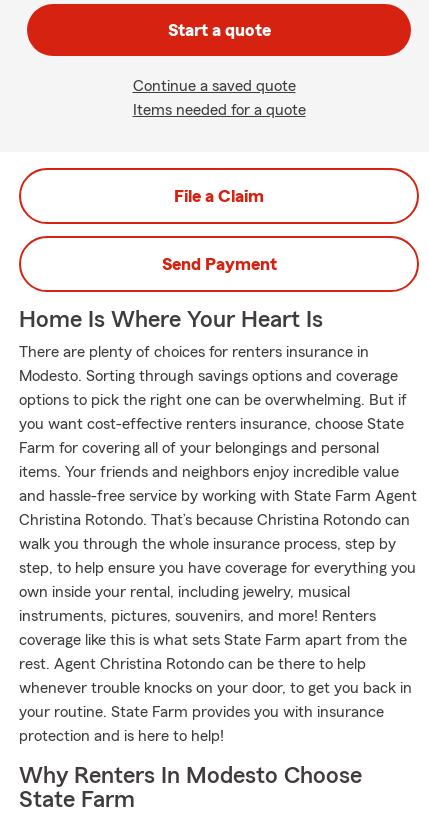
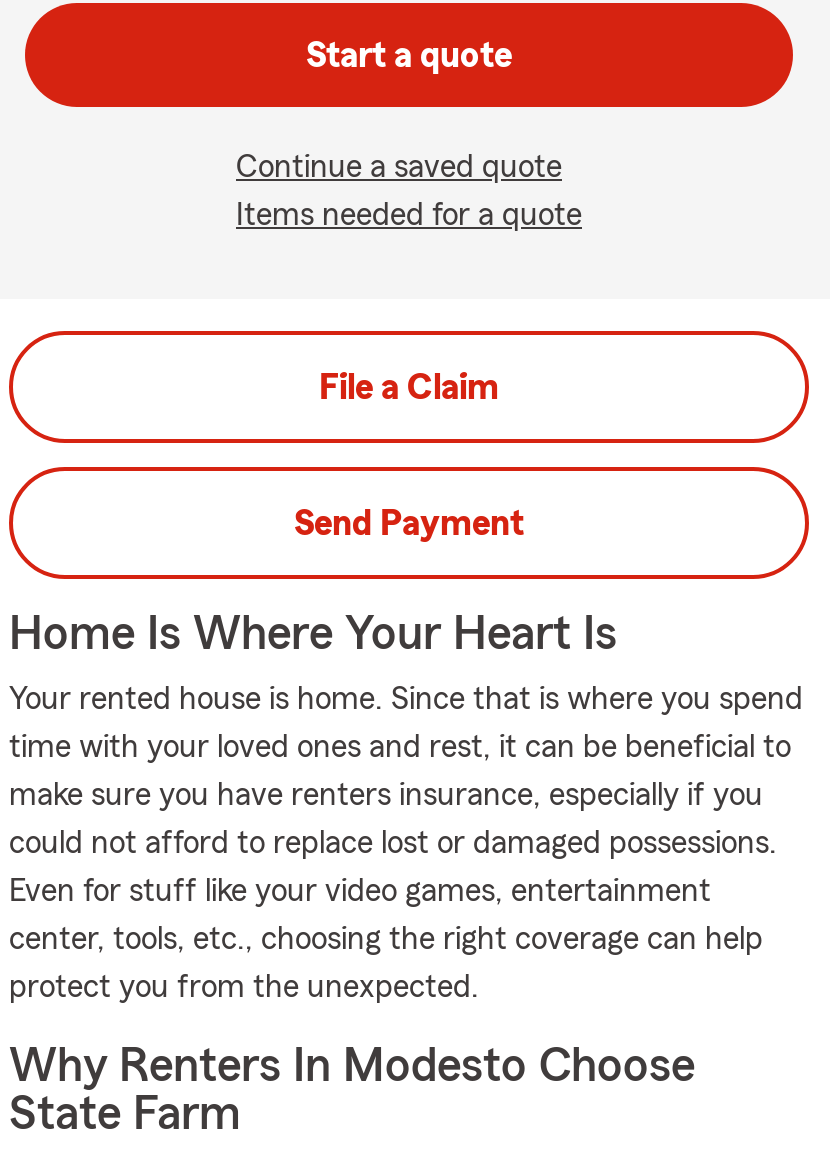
- There are plenty of choices for renters insurance in
- Modesto. Sorting through savings options and coverage
- options to pick the right one can be overwhelming. But if
- you want cost-effective renters insurance, choose State
- Farm for covering all of your belongings and personal
- items. Your friends and neighbors enjoy incredible value
- and hassle-free service by working with State Farm Agent
- Christina Rotondo. That’s because Christina Rotondo can
- walk you through the whole insurance process, step by
- step, to help ensure you have coverage for everything you
- own inside your rental, including jewelry, musical
- instruments, pictures, souvenirs, and more! Renters
- coverage like this is what sets State Farm apart from the
- rest. Agent Christina Rotondo can be there to help
- whenever trouble knocks on your door, to get you back in
- your routine. State Farm provides you with insurance
- protection and is here to help!
+ Your rented house is home. Since that is where you spend
+ time with your loved ones and rest, it can be beneficial to
+ make sure you have renters insurance, especially if you
+ could not afford to replace lost or damaged possessions.
+ Even for stuff like your video games, entertainment
+ center, tools, etc., choosing the right coverage can help
+ protect you from the unexpected.
